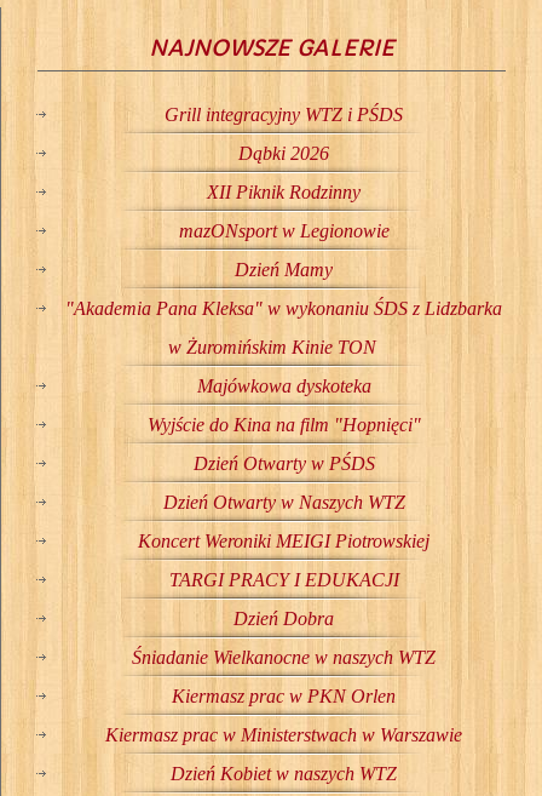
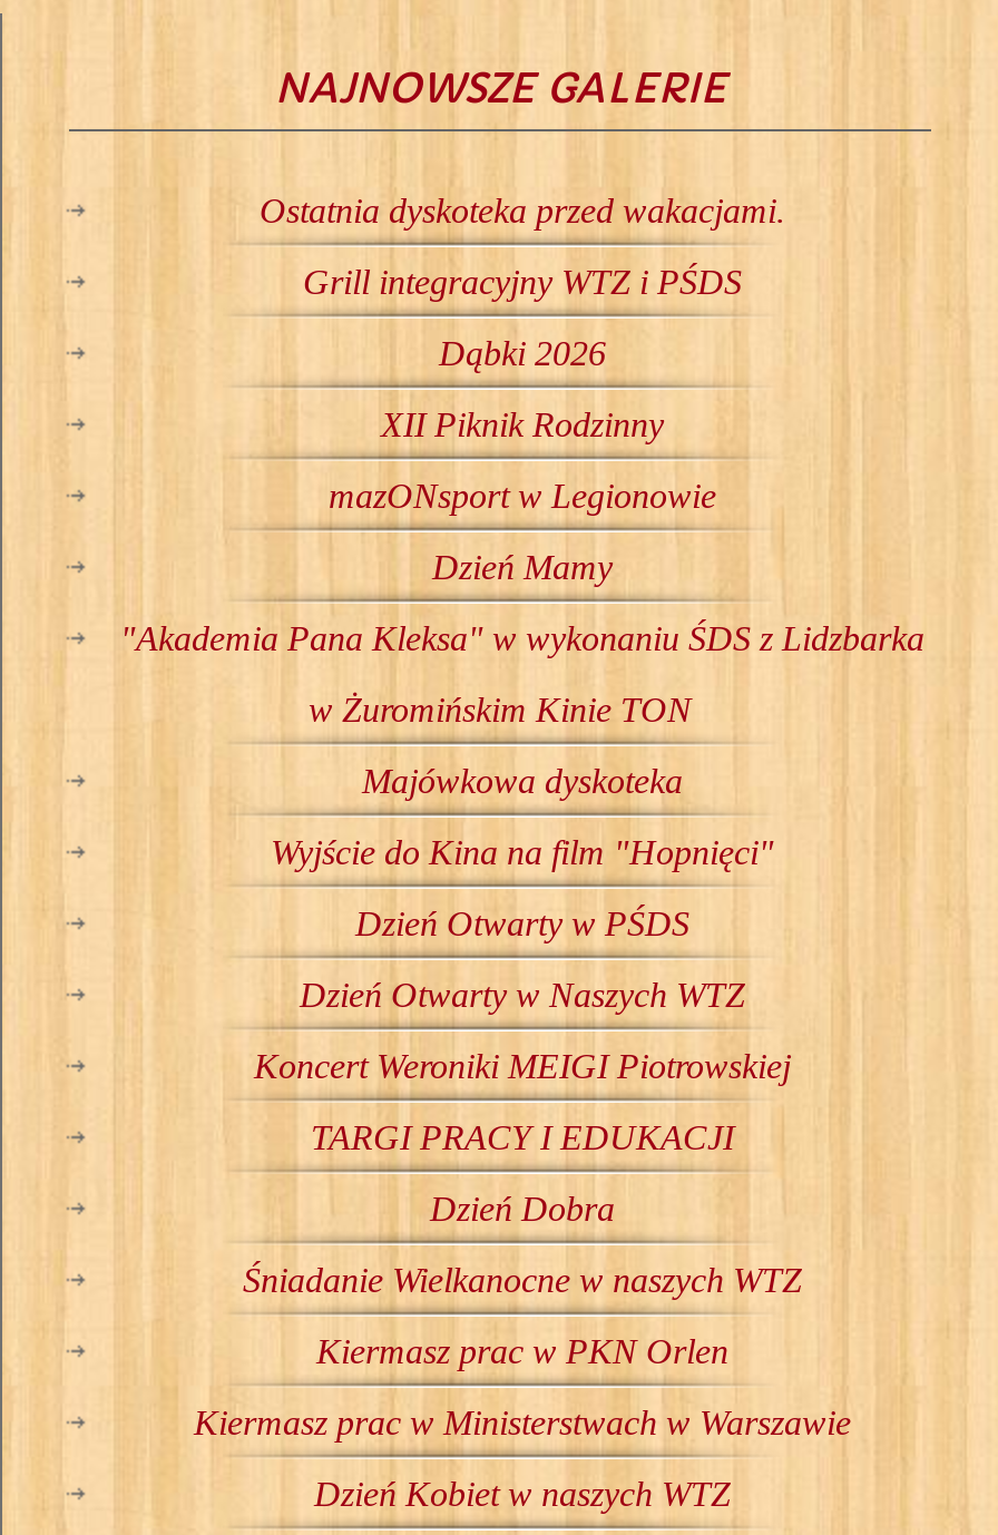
+ Ostatnia dyskoteka przed wakacjami.
